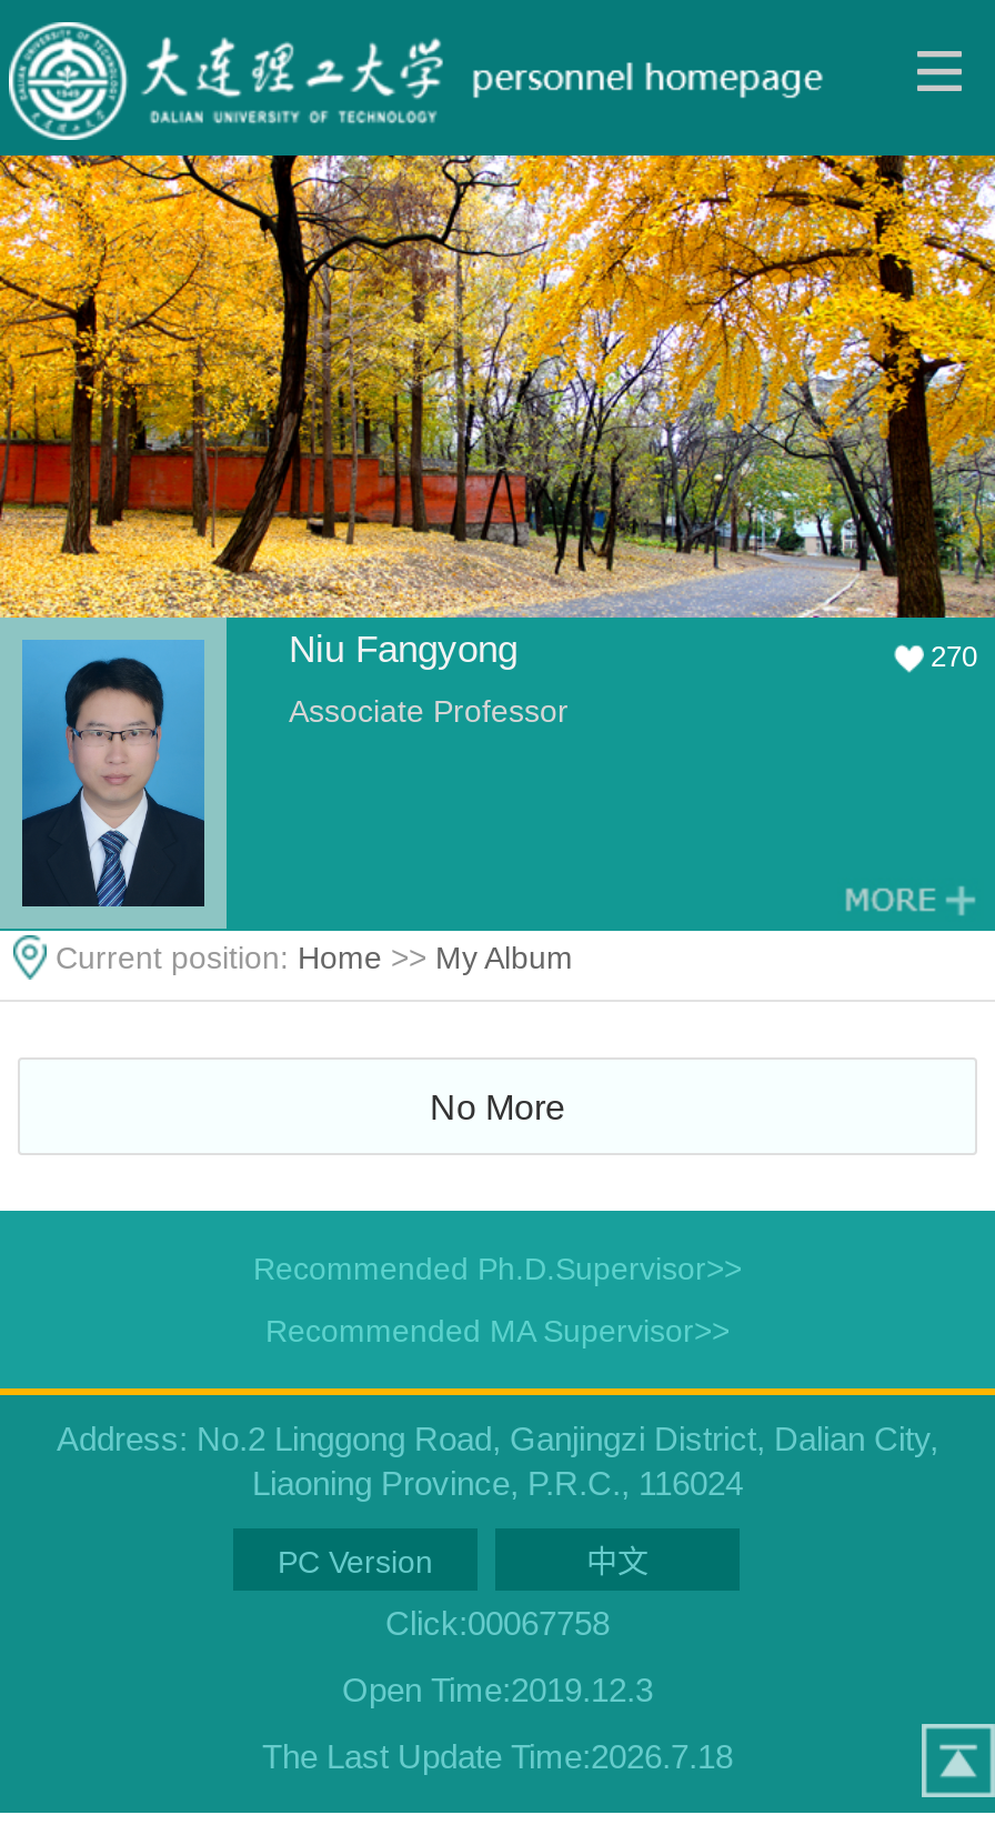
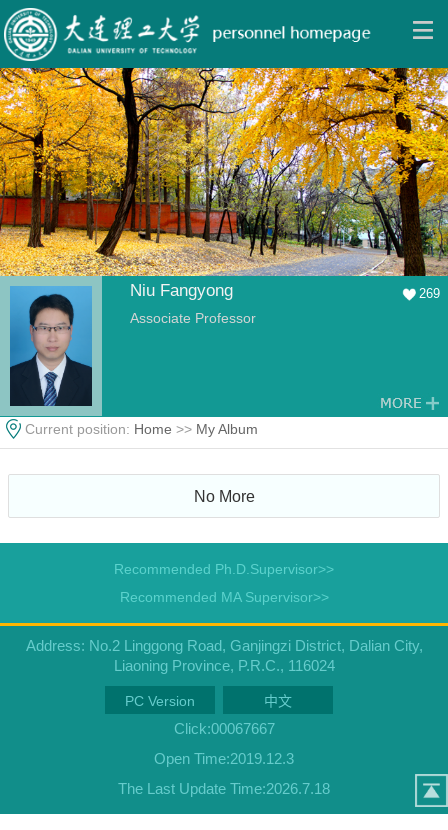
- 270
+ 269

- Click:00067758
+ Click:00067667
